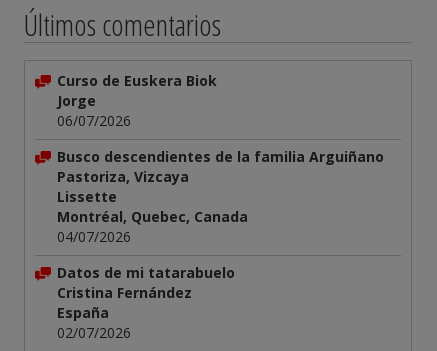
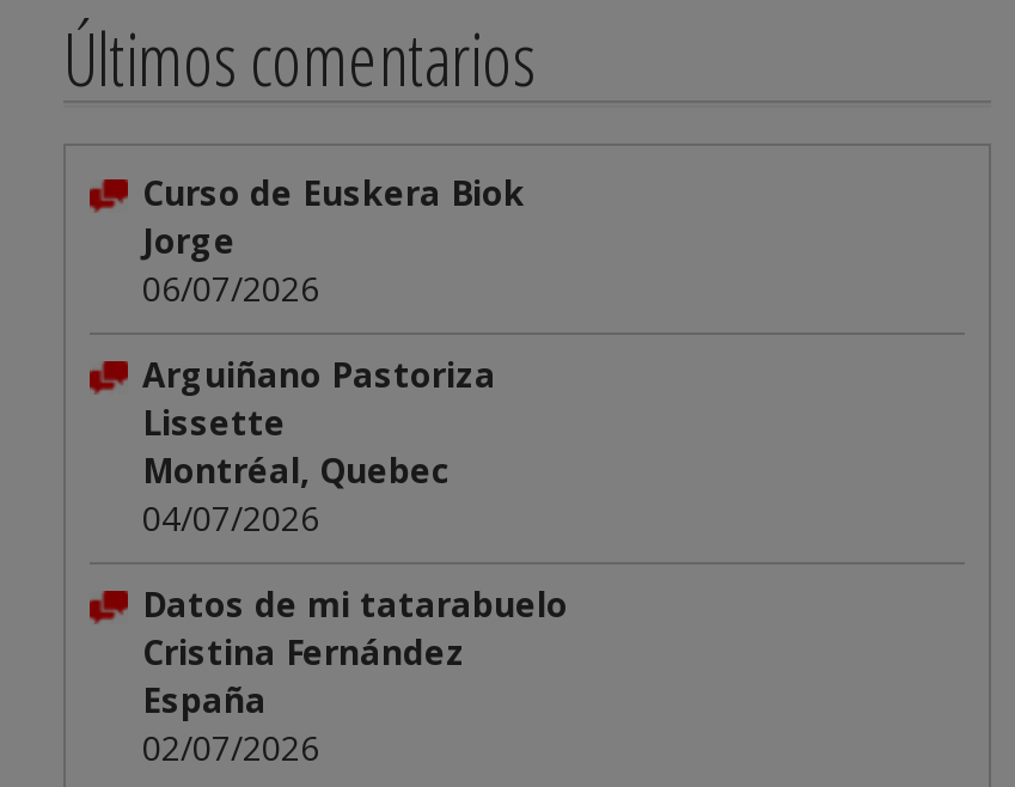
- Busco descendientes de la familia Arguiñano
- Pastoriza, Vizcaya
+ Arguiñano Pastoriza

- Montréal, Quebec, Canada
+ Montréal, Quebec
